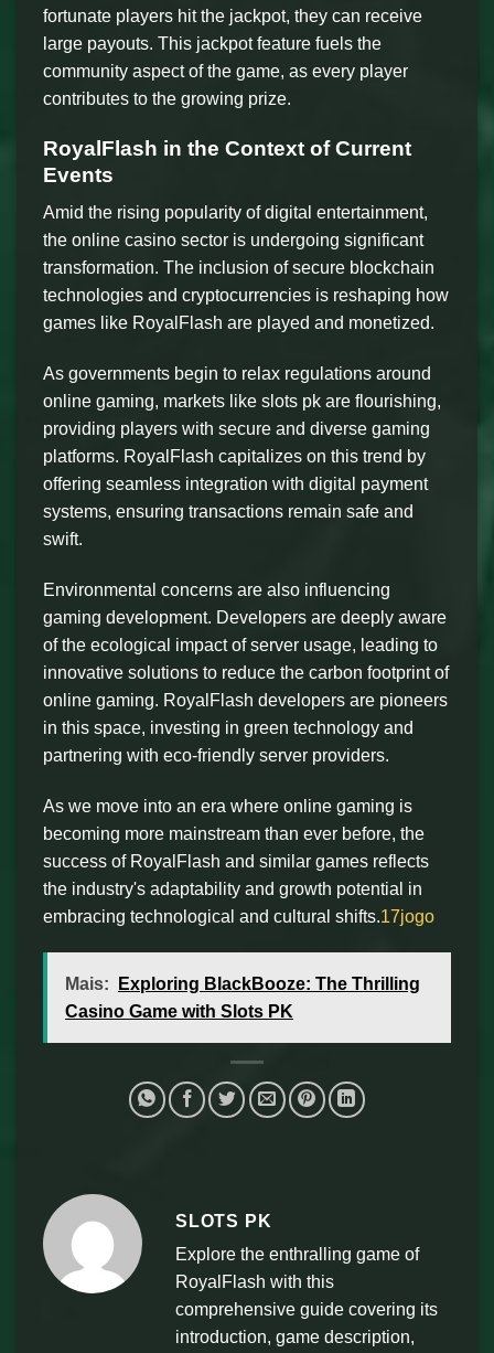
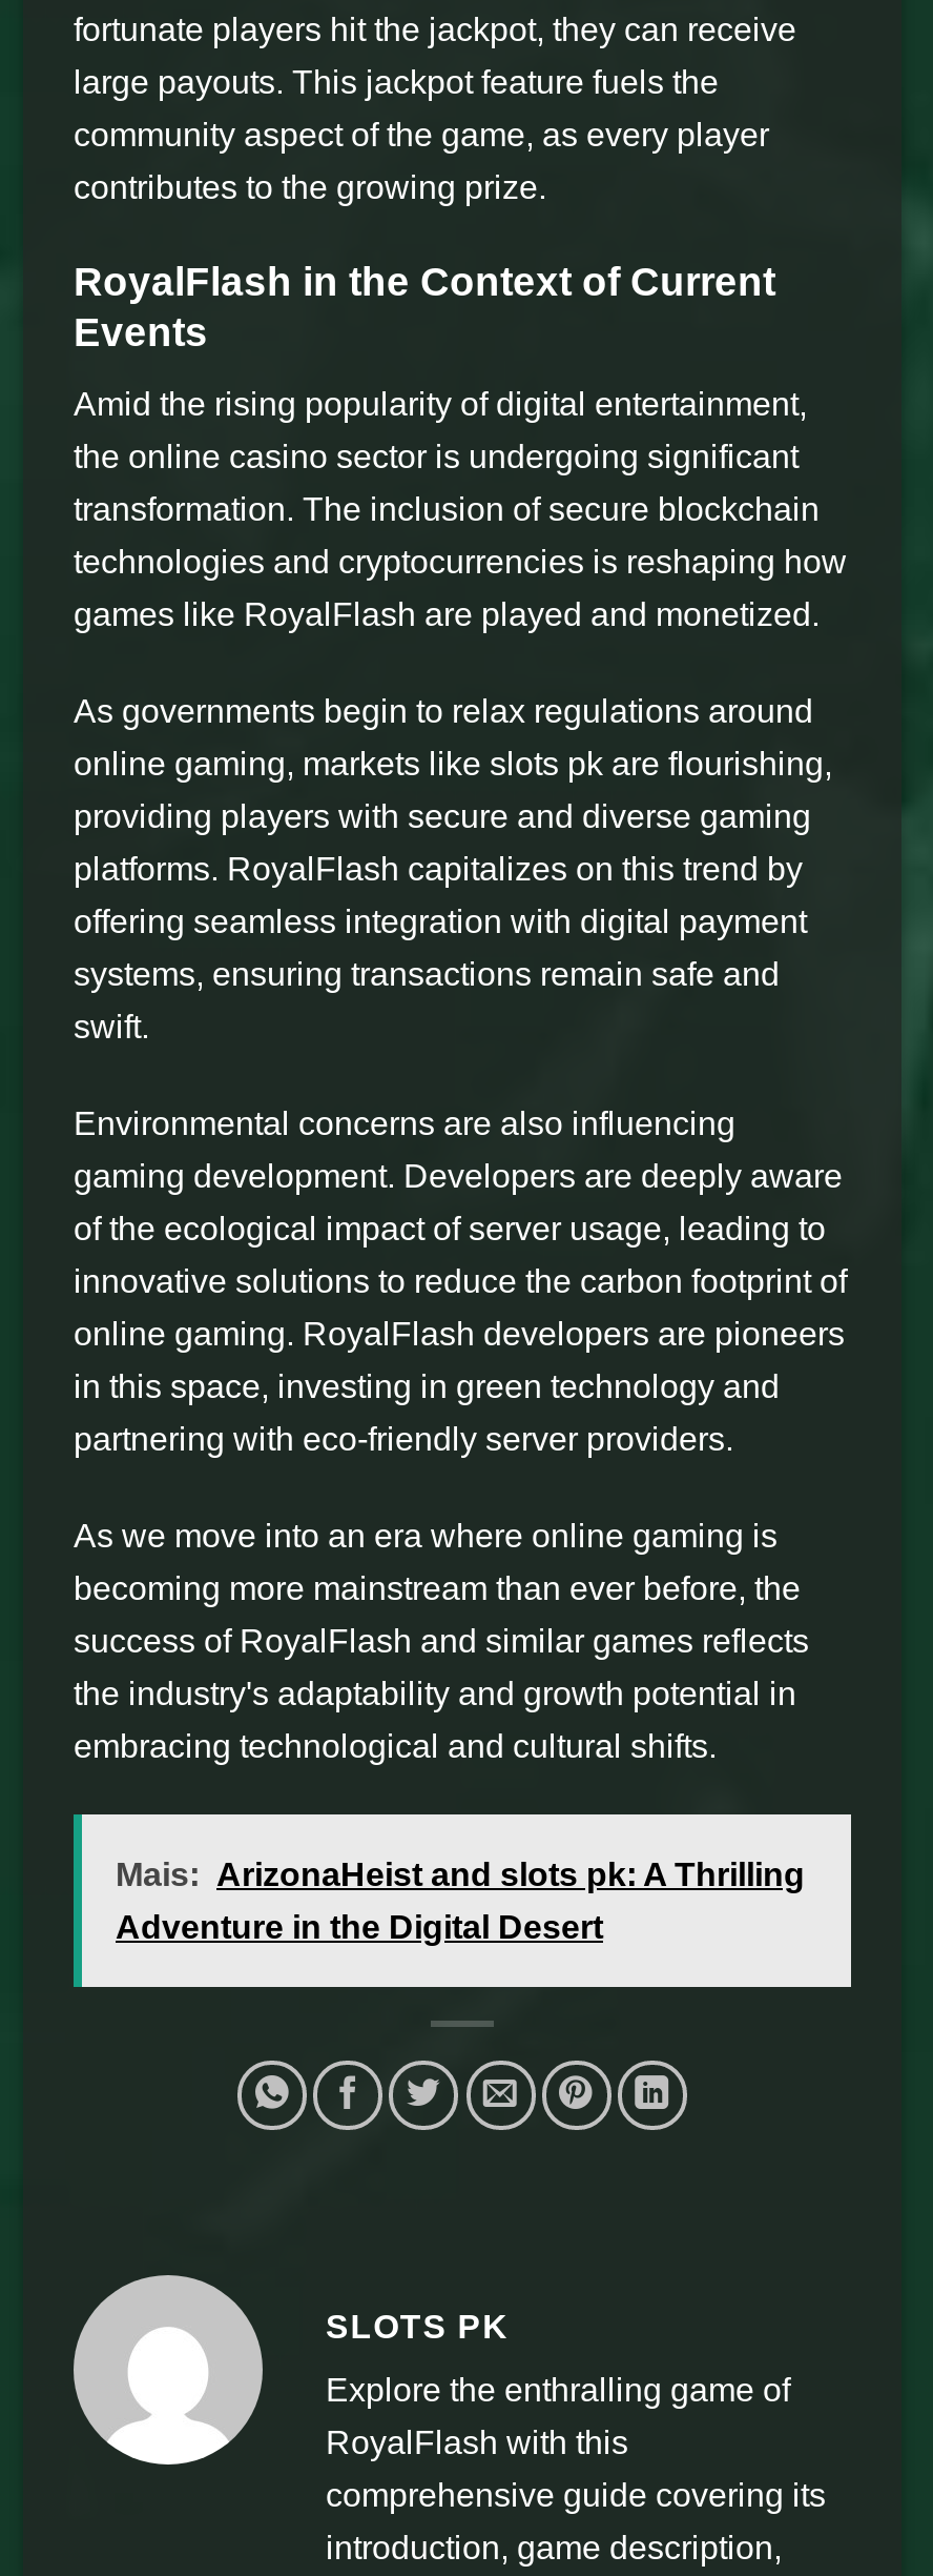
- embracing technological and cultural shifts. 17jogo
+ embracing technological and cultural shifts.

- Mais: Exploring BlackBooze: The Thrilling
+ Mais: ArizonaHeist and slots pk: A Thrilling

- Casino Game with Slots PK
+ Adventure in the Digital Desert
